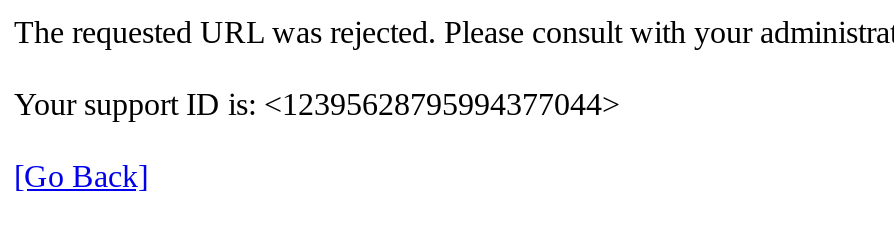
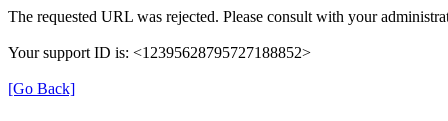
- Your support ID is: <12395628795994377044>
+ Your support ID is: <12395628795727188852>
